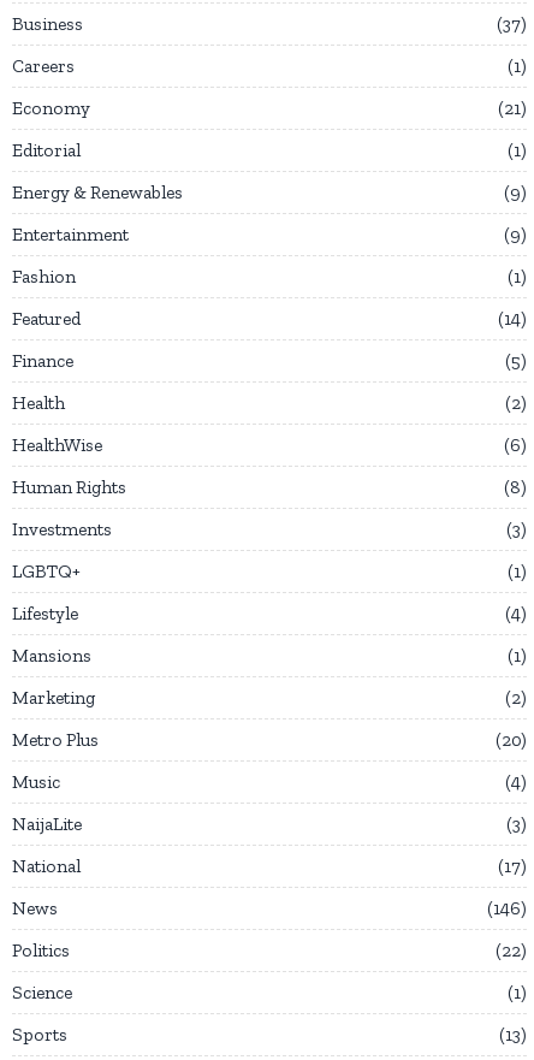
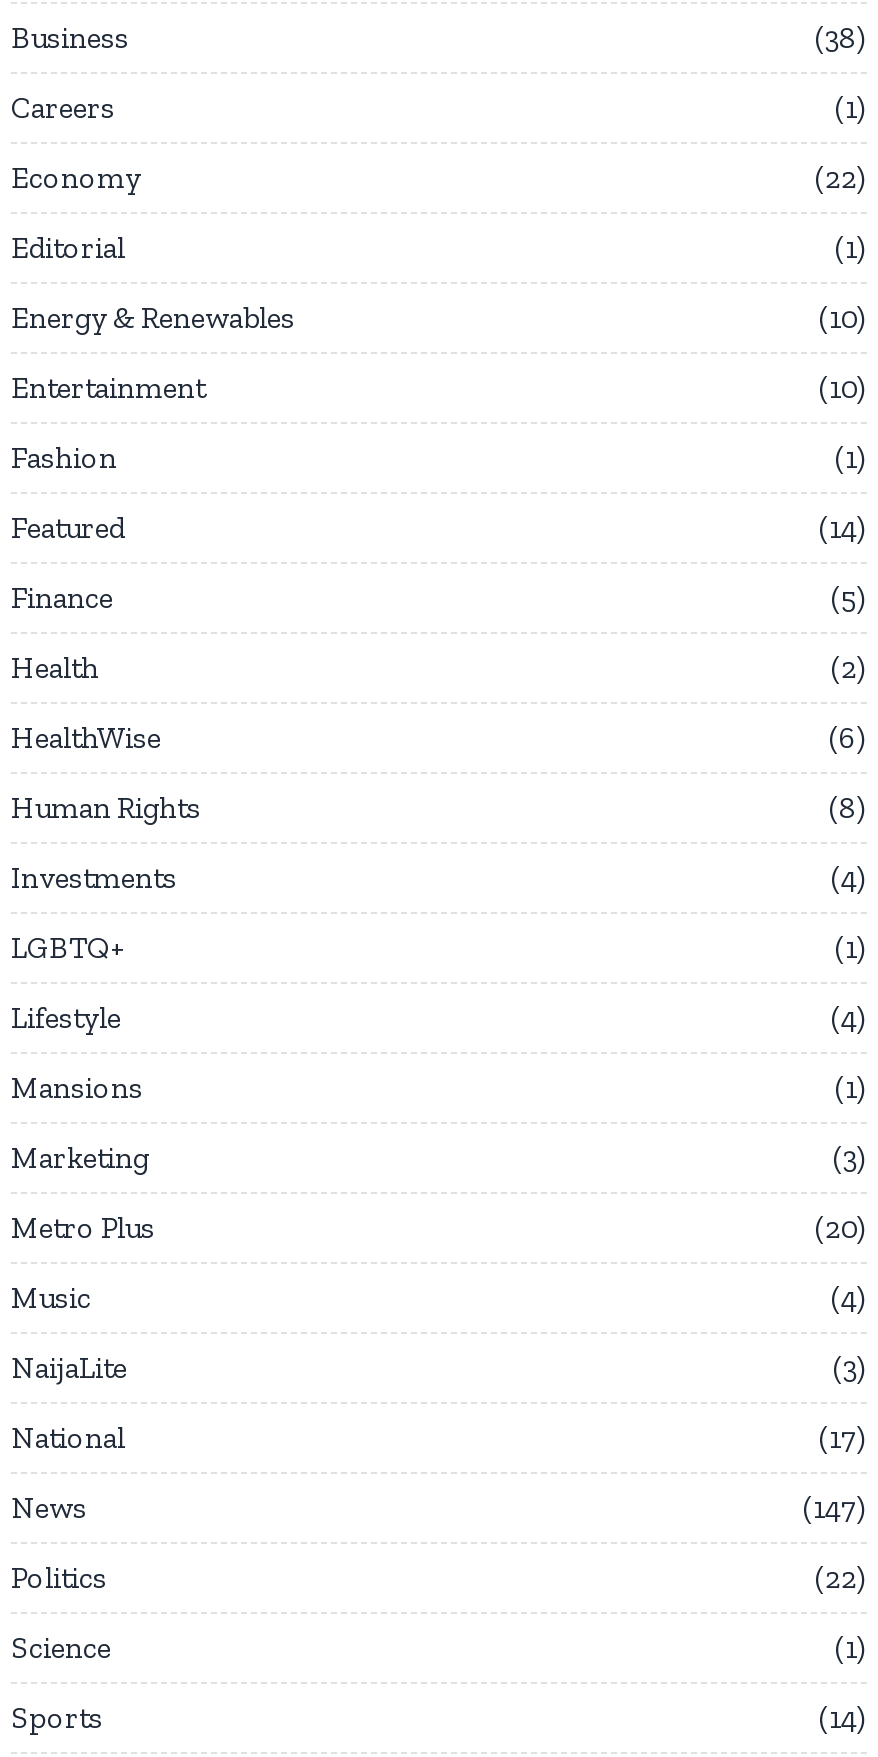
- 37
+ 38

- 21
+ 22

- 9
+ 10

- 9
+ 10

- 3
+ 4

- 2
+ 3

- 146
+ 147

- 13
+ 14
